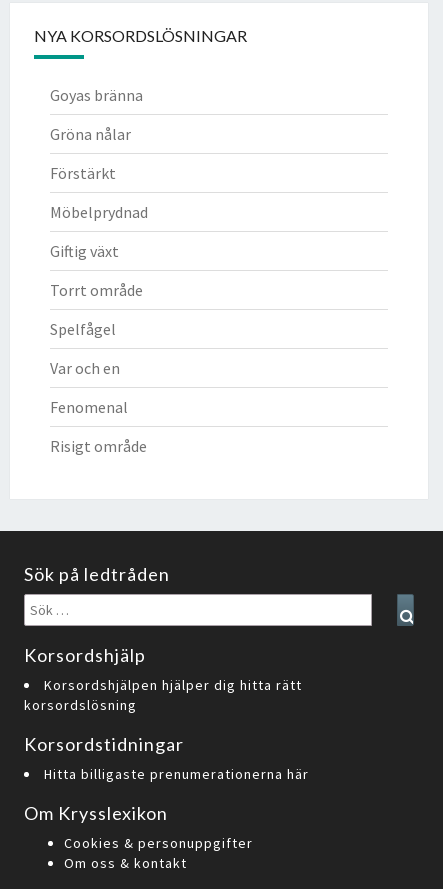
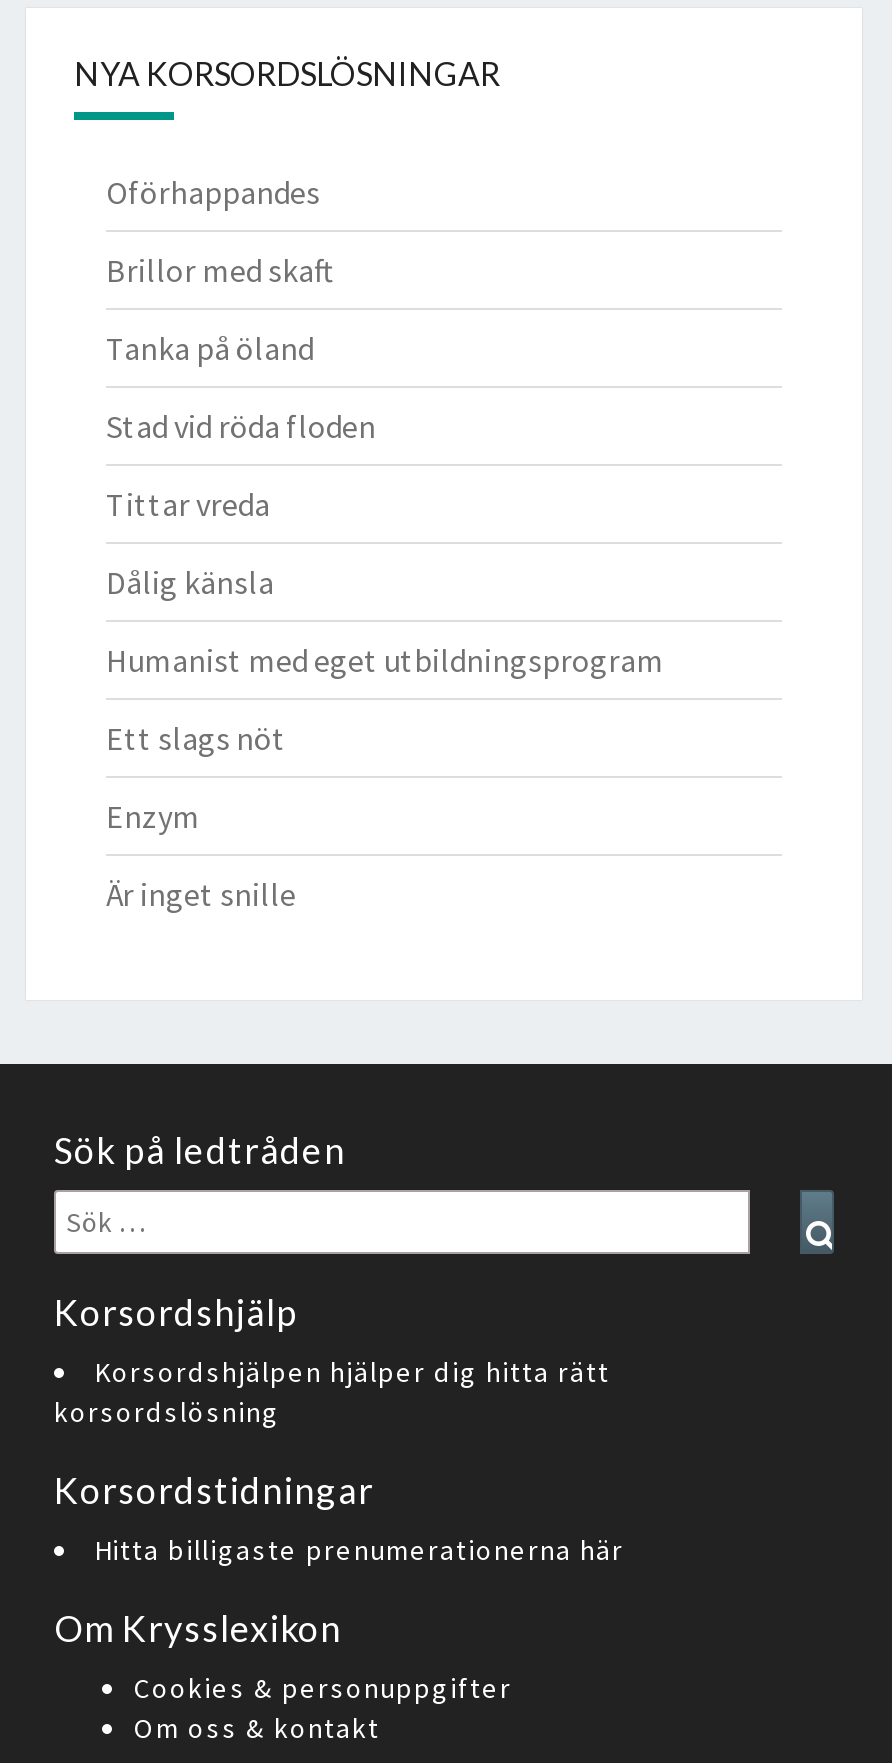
- Goyas bränna
+ Oförhappandes

- Gröna nålar
+ Brillor med skaft

- Förstärkt
+ Tanka på öland

- Möbelprydnad
+ Stad vid röda floden

- Giftig växt
+ Tittar vreda

- Torrt område
+ Dålig känsla

- Spelfågel
+ Humanist med eget utbildningsprogram

- Var och en
+ Ett slags nöt

- Fenomenal
+ Enzym

- Risigt område
+ Är inget snille
